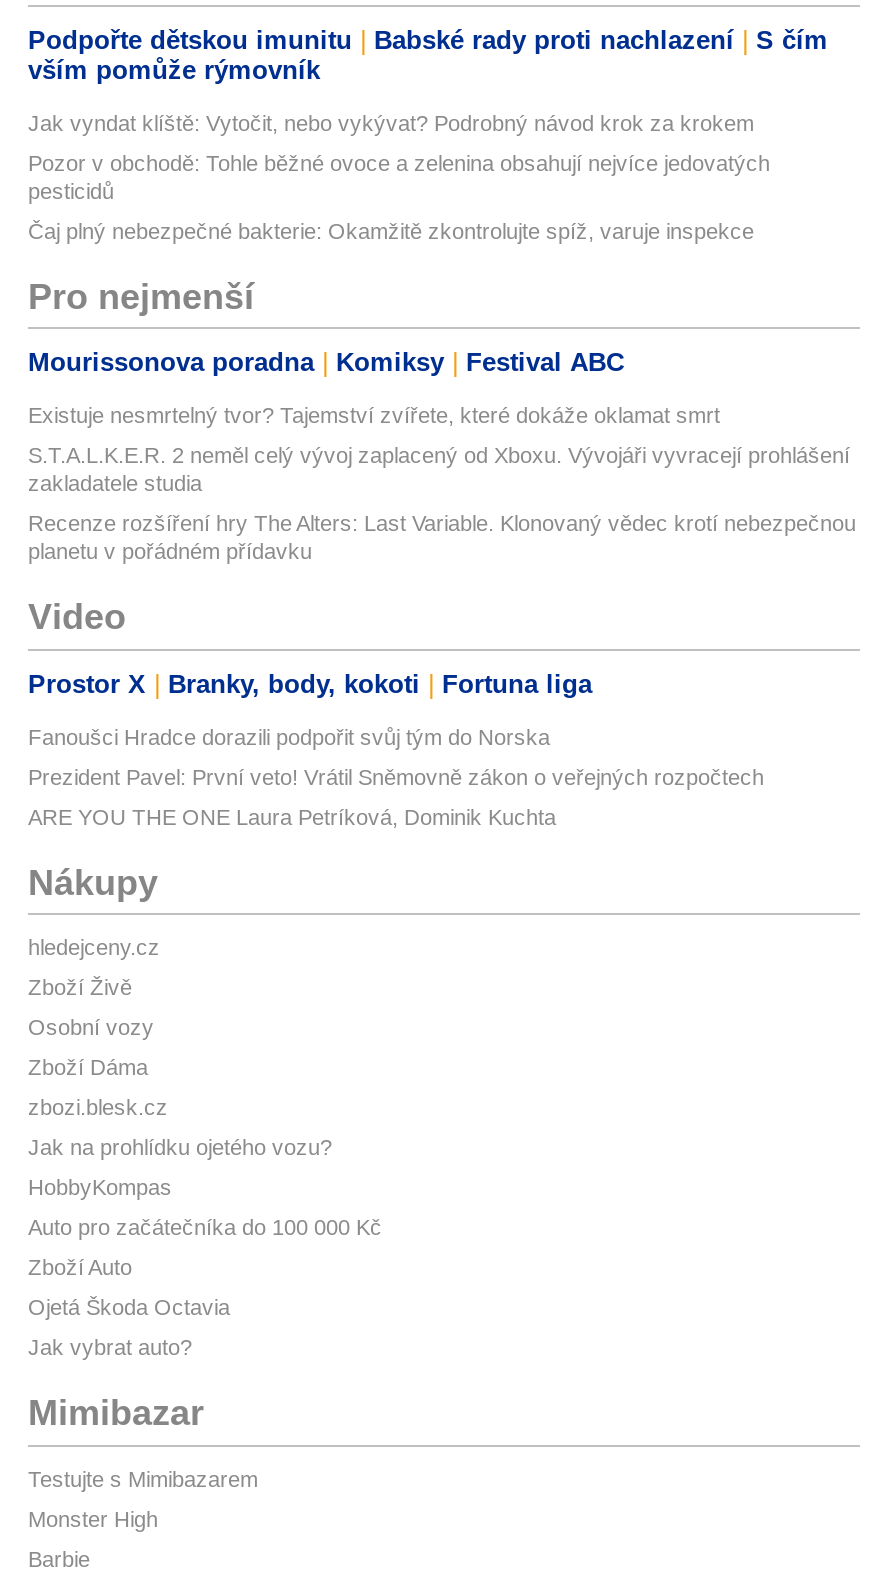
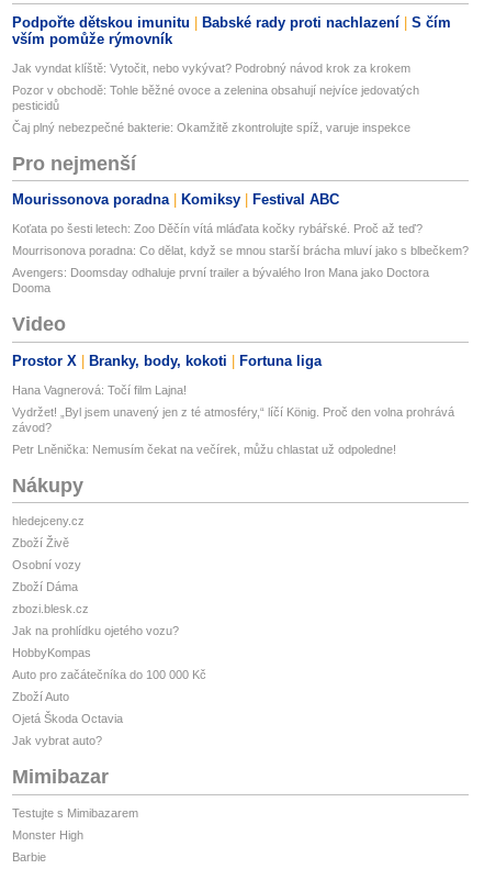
- Existuje nesmrtelný tvor? Tajemství zvířete, které dokáže oklamat smrt
+ Koťata po šesti letech: Zoo Děčín vítá mláďata kočky rybářské. Proč až teď?

- S.T.A.L.K.E.R. 2 neměl celý vývoj zaplacený od Xboxu. Vývojáři vyvracejí prohlášení
- zakladatele studia
+ Mourrisonova poradna: Co dělat, když se mnou starší brácha mluví jako s blbečkem?

- Recenze rozšíření hry The Alters: Last Variable. Klonovaný vědec krotí nebezpečnou
- planetu v pořádném přídavku
+ Avengers: Doomsday odhaluje první trailer a bývalého Iron Mana jako Doctora
+ Dooma

- Fanoušci Hradce dorazili podpořit svůj tým do Norska
+ Hana Vagnerová: Točí film Lajna!

- Prezident Pavel: První veto! Vrátil Sněmovně zákon o veřejných rozpočtech
+ Vydržet! „Byl jsem unavený jen z té atmosféry,“ líčí König. Proč den volna prohrává
+ závod?

- ARE YOU THE ONE Laura Petríková, Dominik Kuchta
+ Petr Lněnička: Nemusím čekat na večírek, můžu chlastat už odpoledne!
